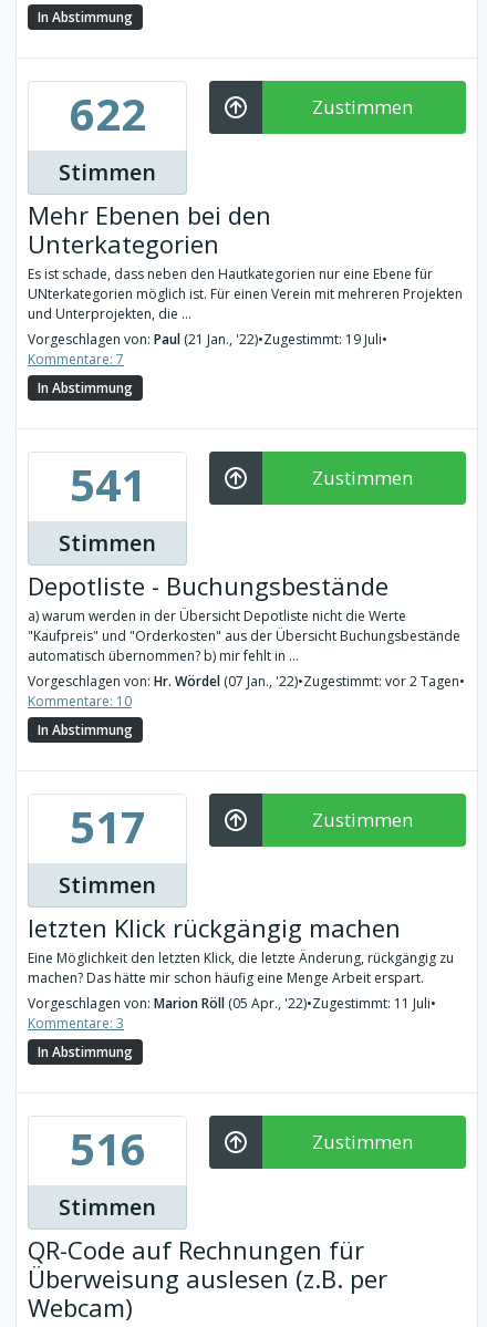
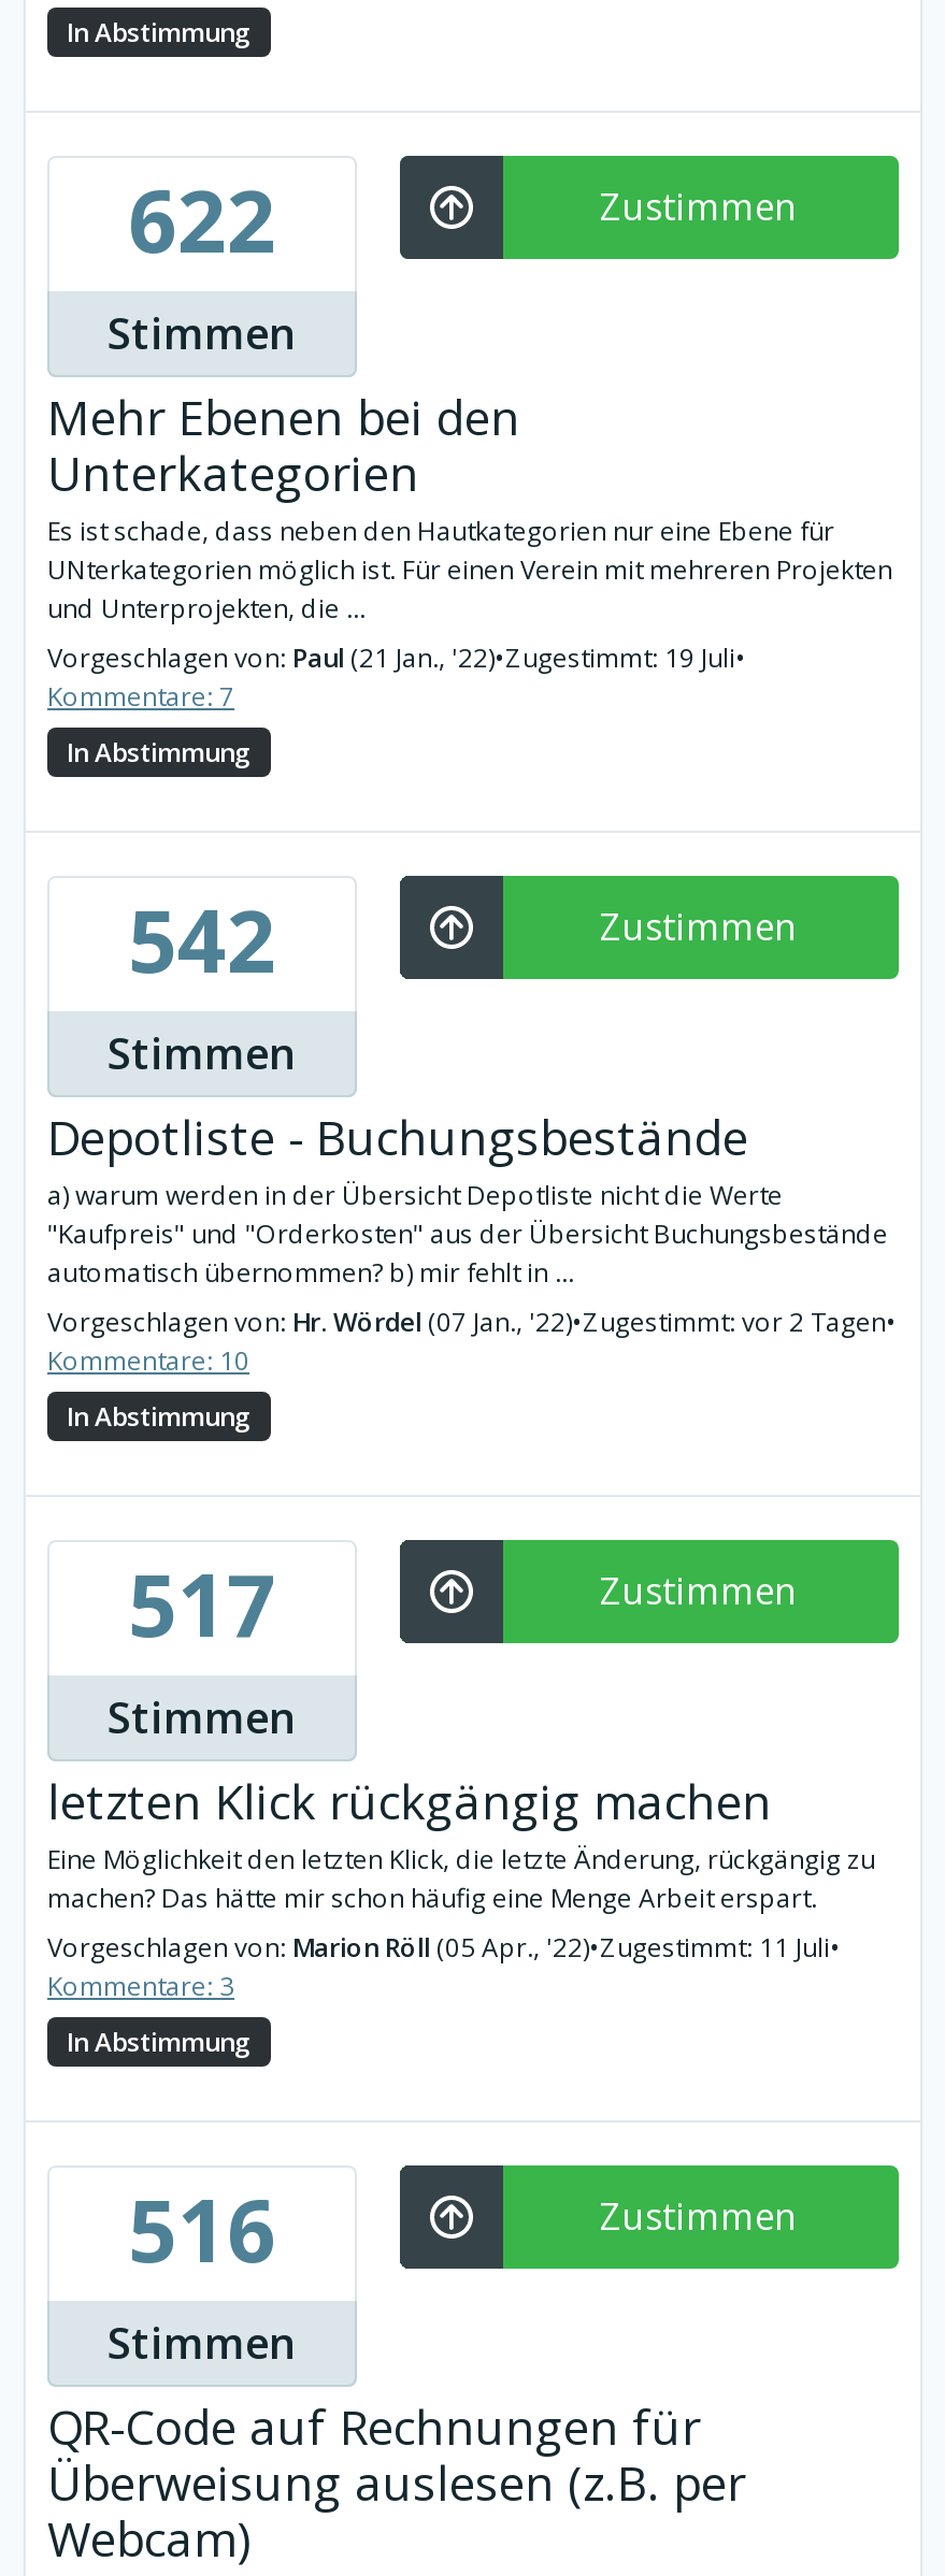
- 541
+ 542
